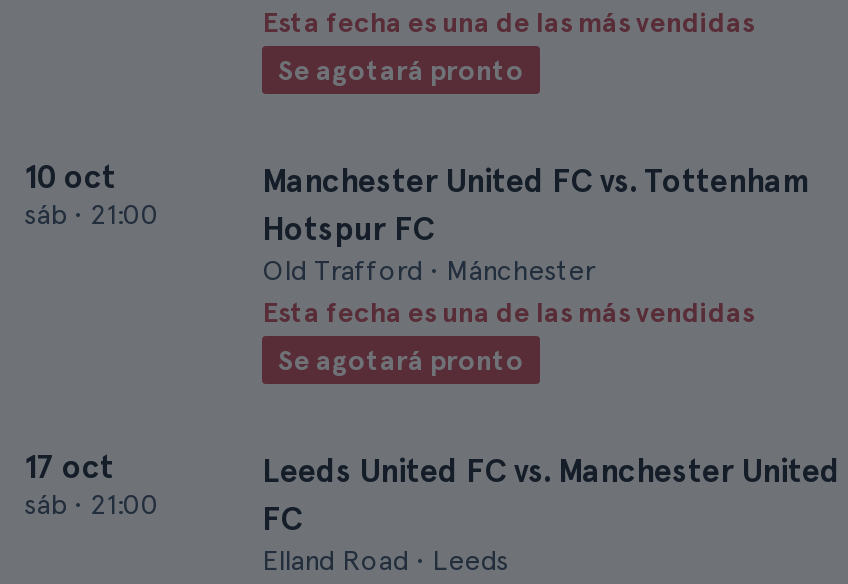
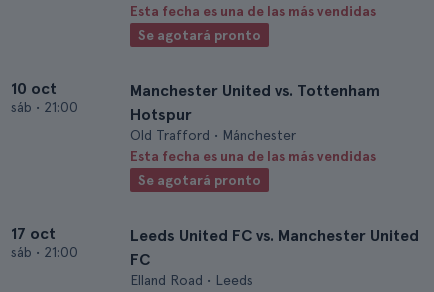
- Manchester United FC vs. Tottenham
- Hotspur FC
+ Manchester United vs. Tottenham
+ Hotspur
